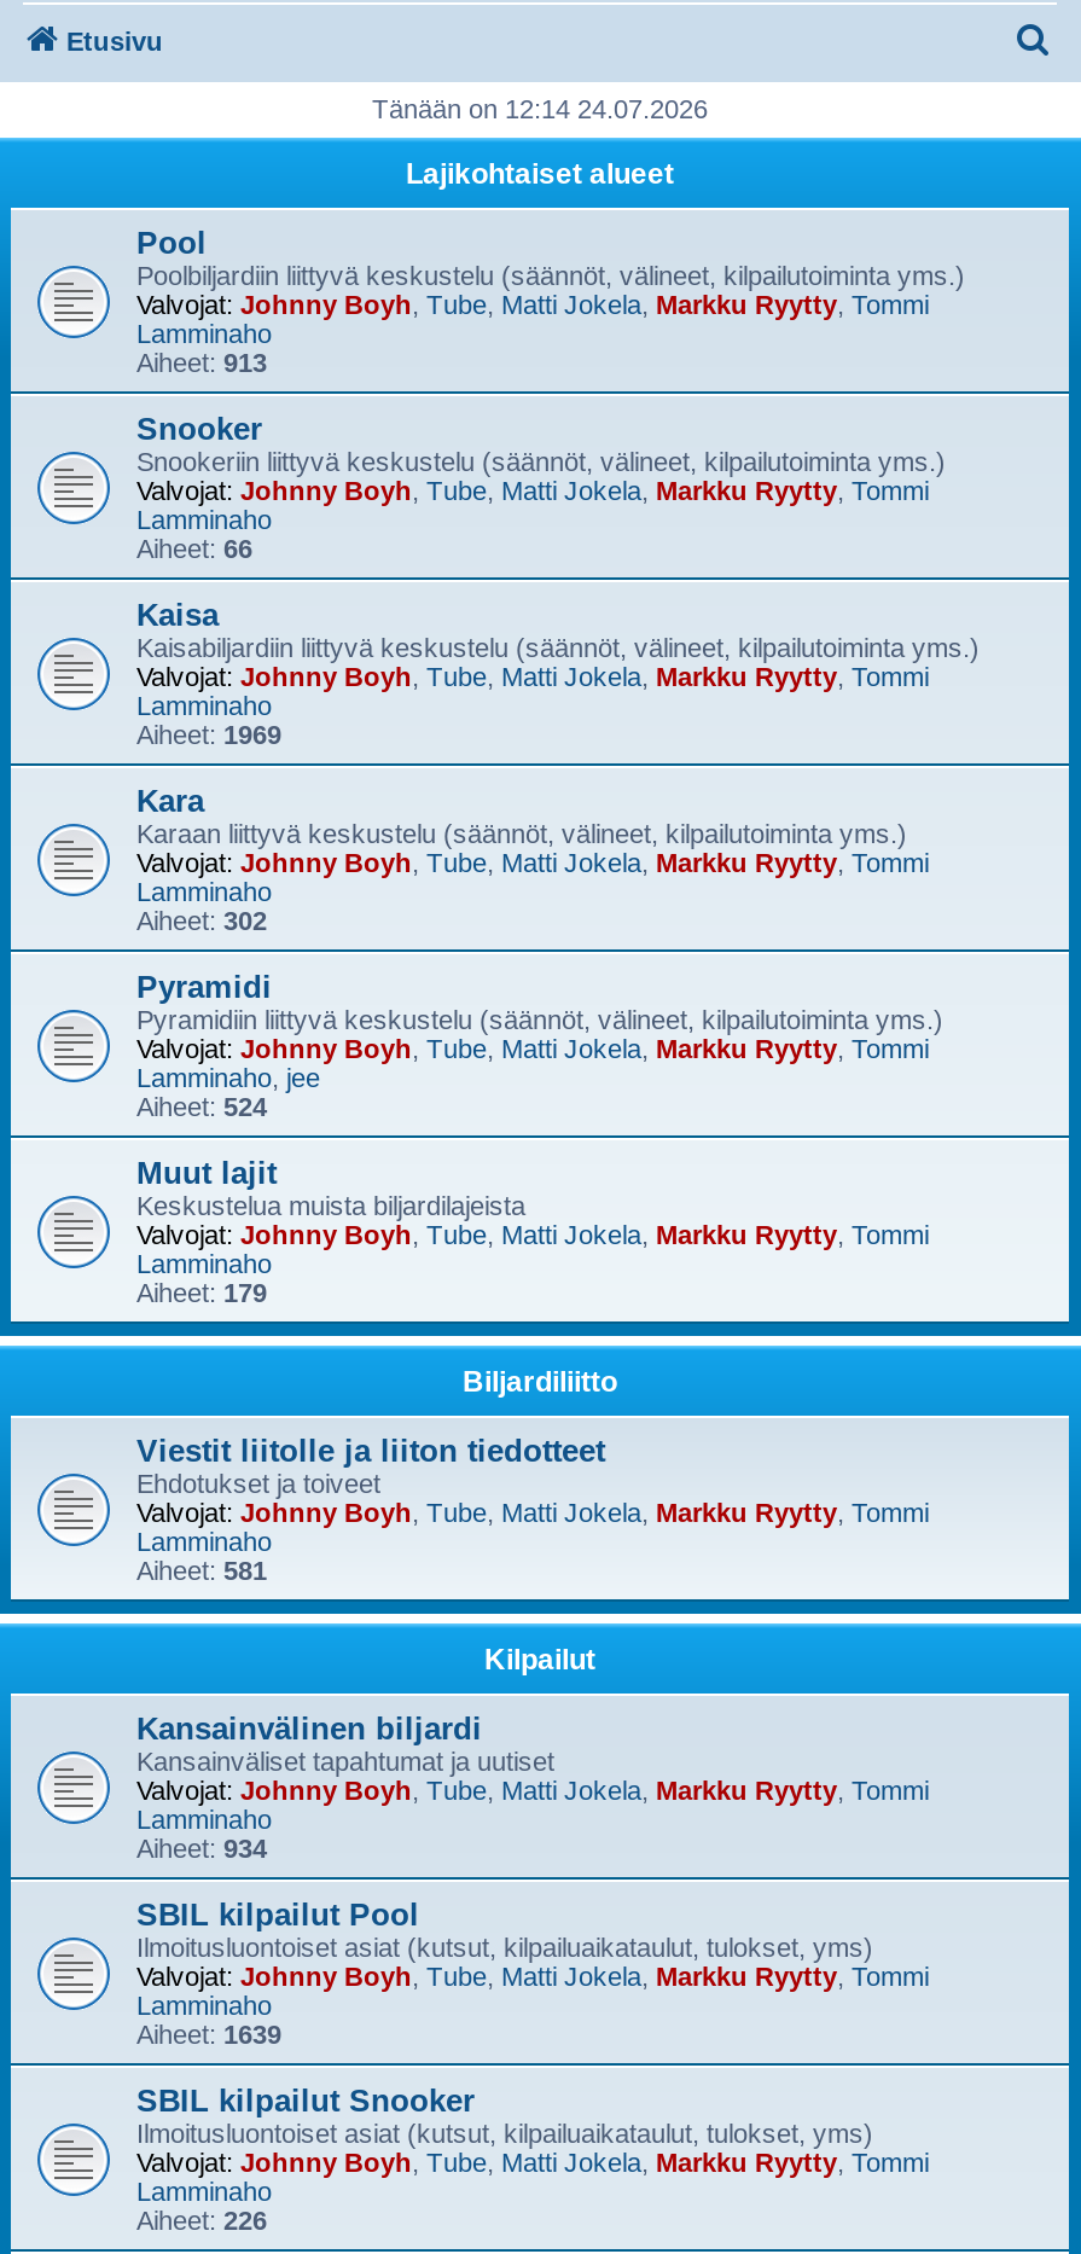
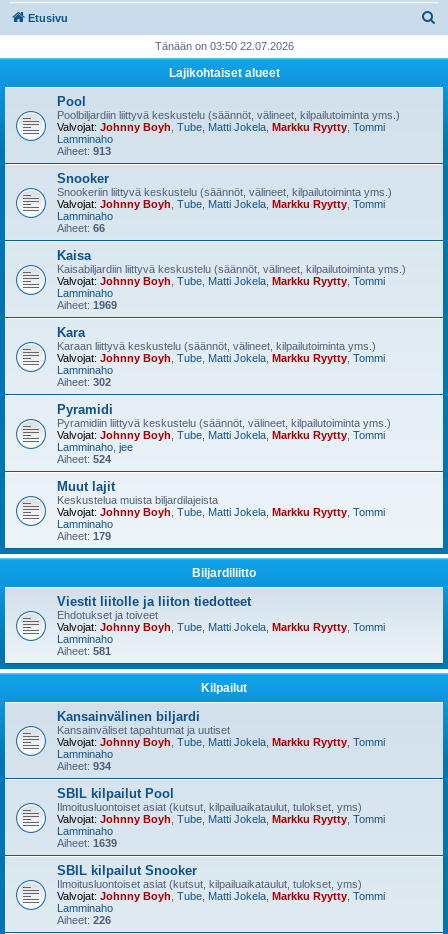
- Tänään on 12:14 24.07.2026
+ Tänään on 03:50 22.07.2026
